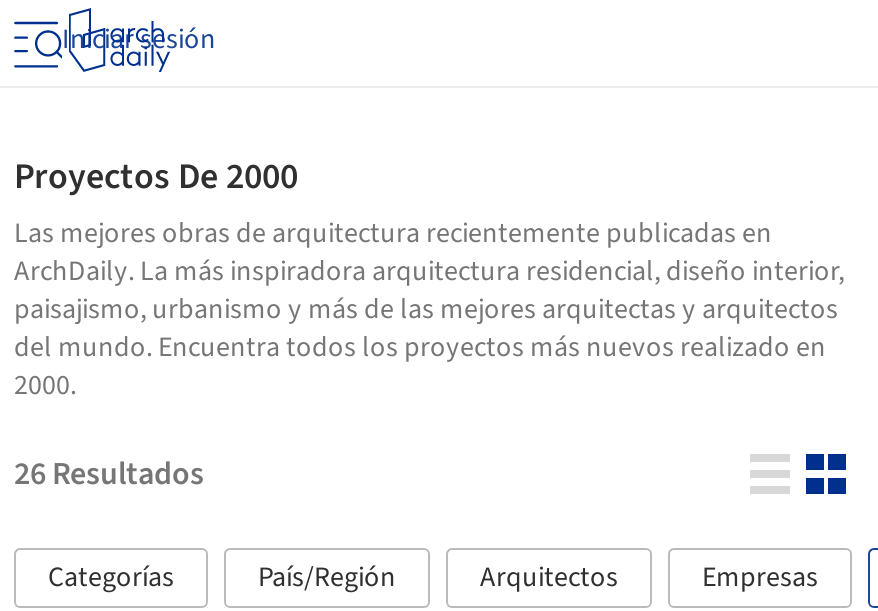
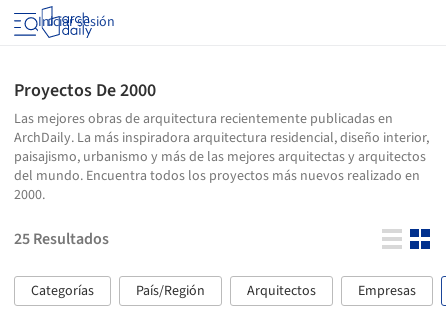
- 26 Resultados
+ 25 Resultados
